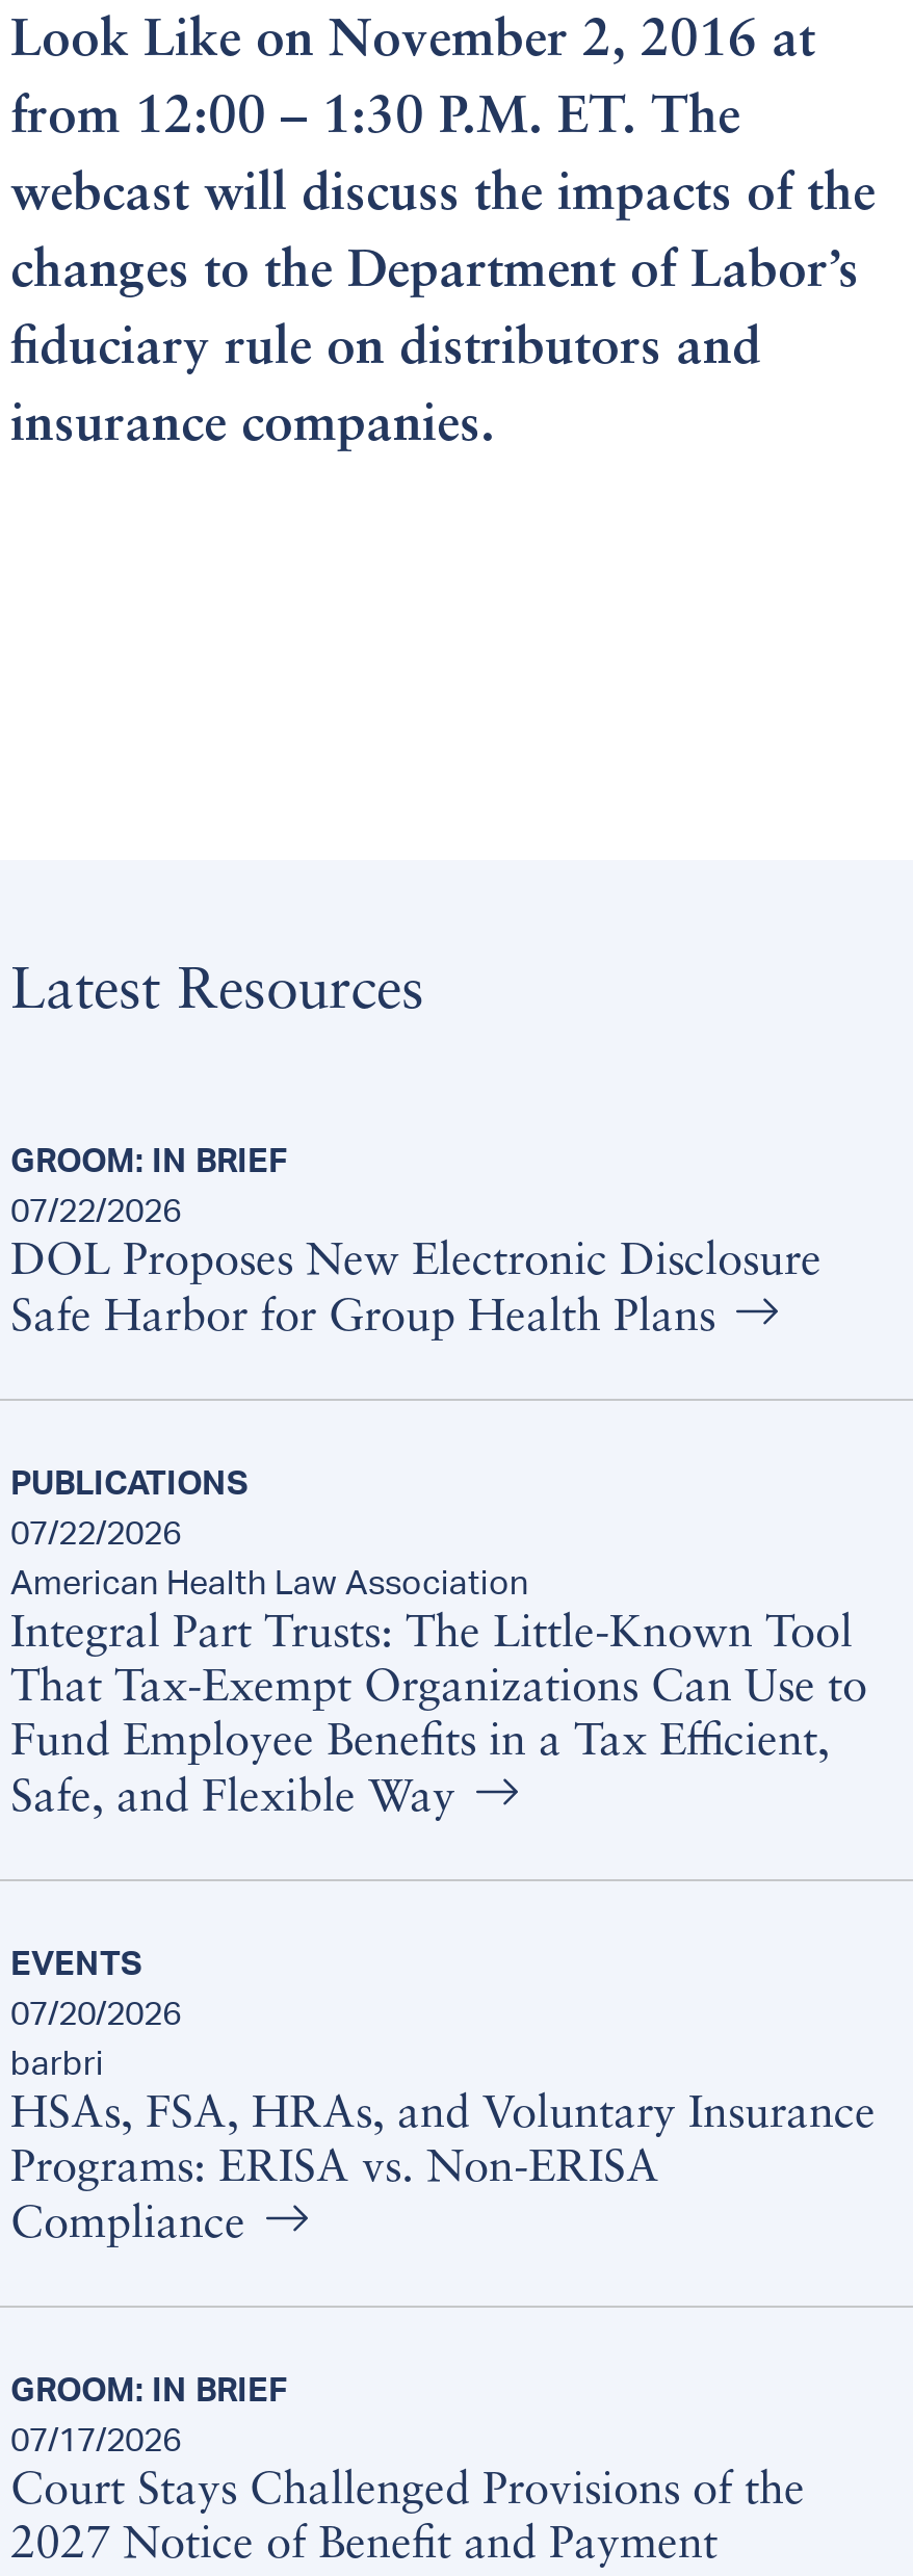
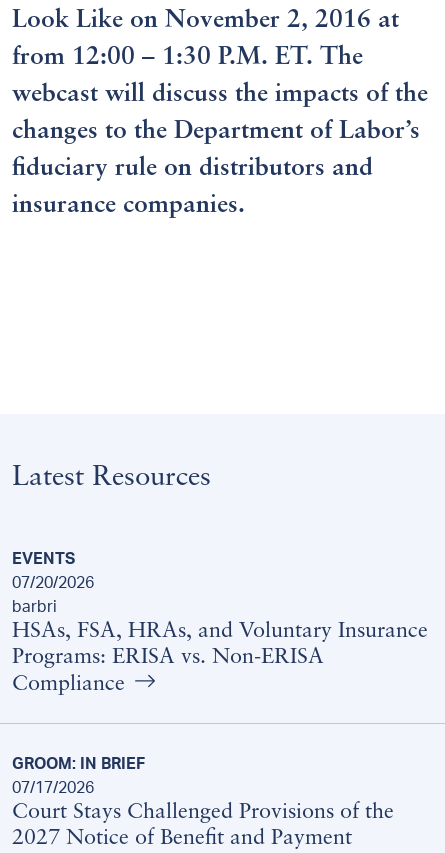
- GROOM: IN BRIEF
- 07/22/2026
- DOL Proposes New Electronic Disclosure
- Safe Harbor for Group Health Plans

- PUBLICATIONS
- 07/22/2026
- American Health Law Association
- Integral Part Trusts: The Little-Known Tool
- That Tax-Exempt Organizations Can Use to
- Fund Employee Benefits in a Tax Efficient,
- Safe, and Flexible Way
